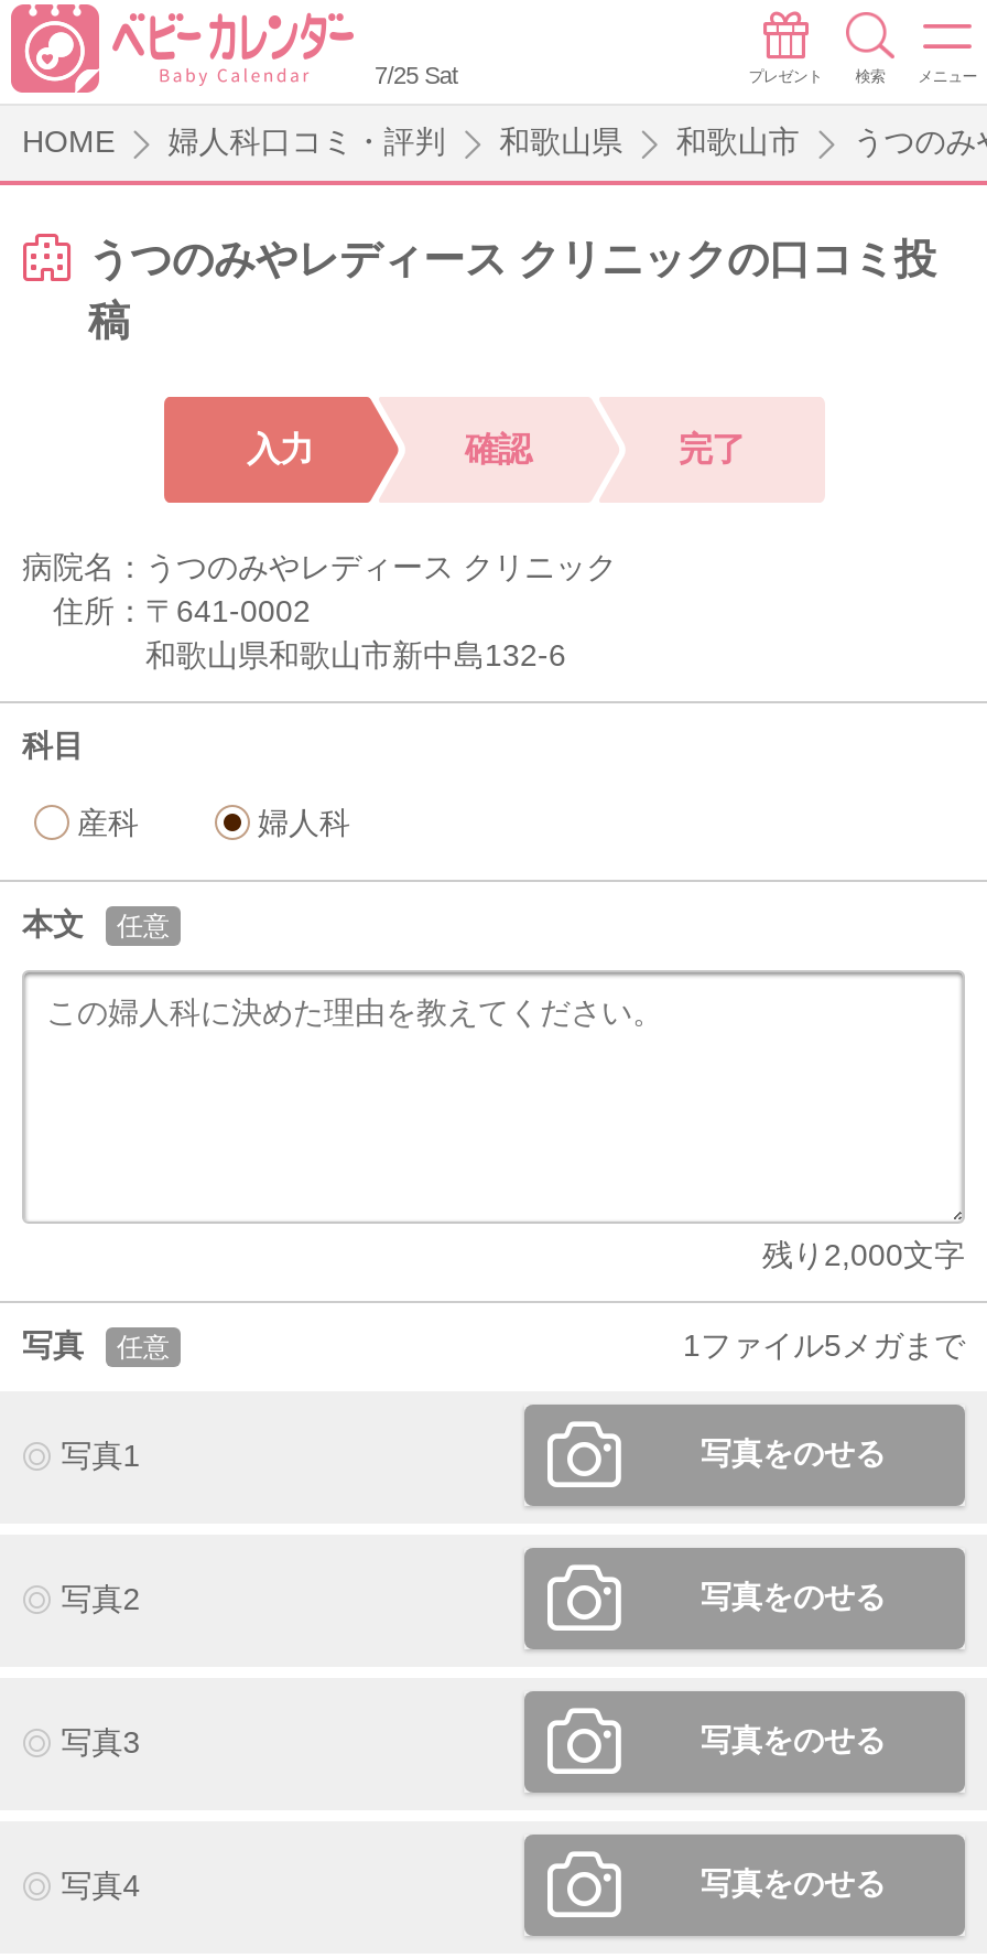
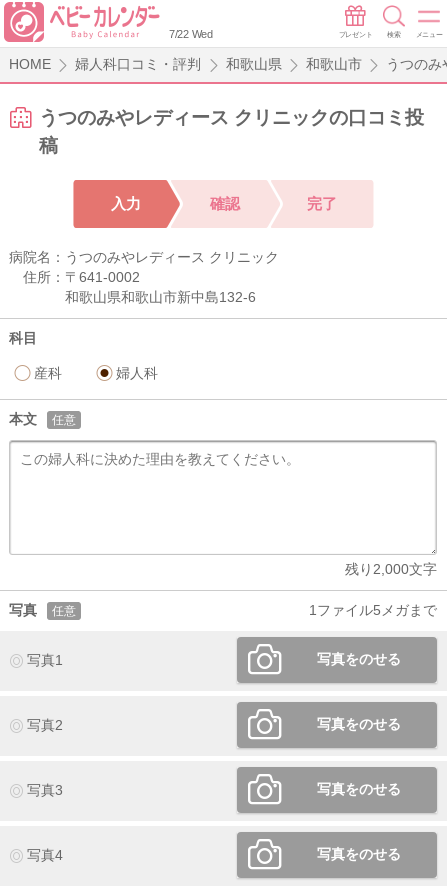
- 7/25 Sat
+ 7/22 Wed
